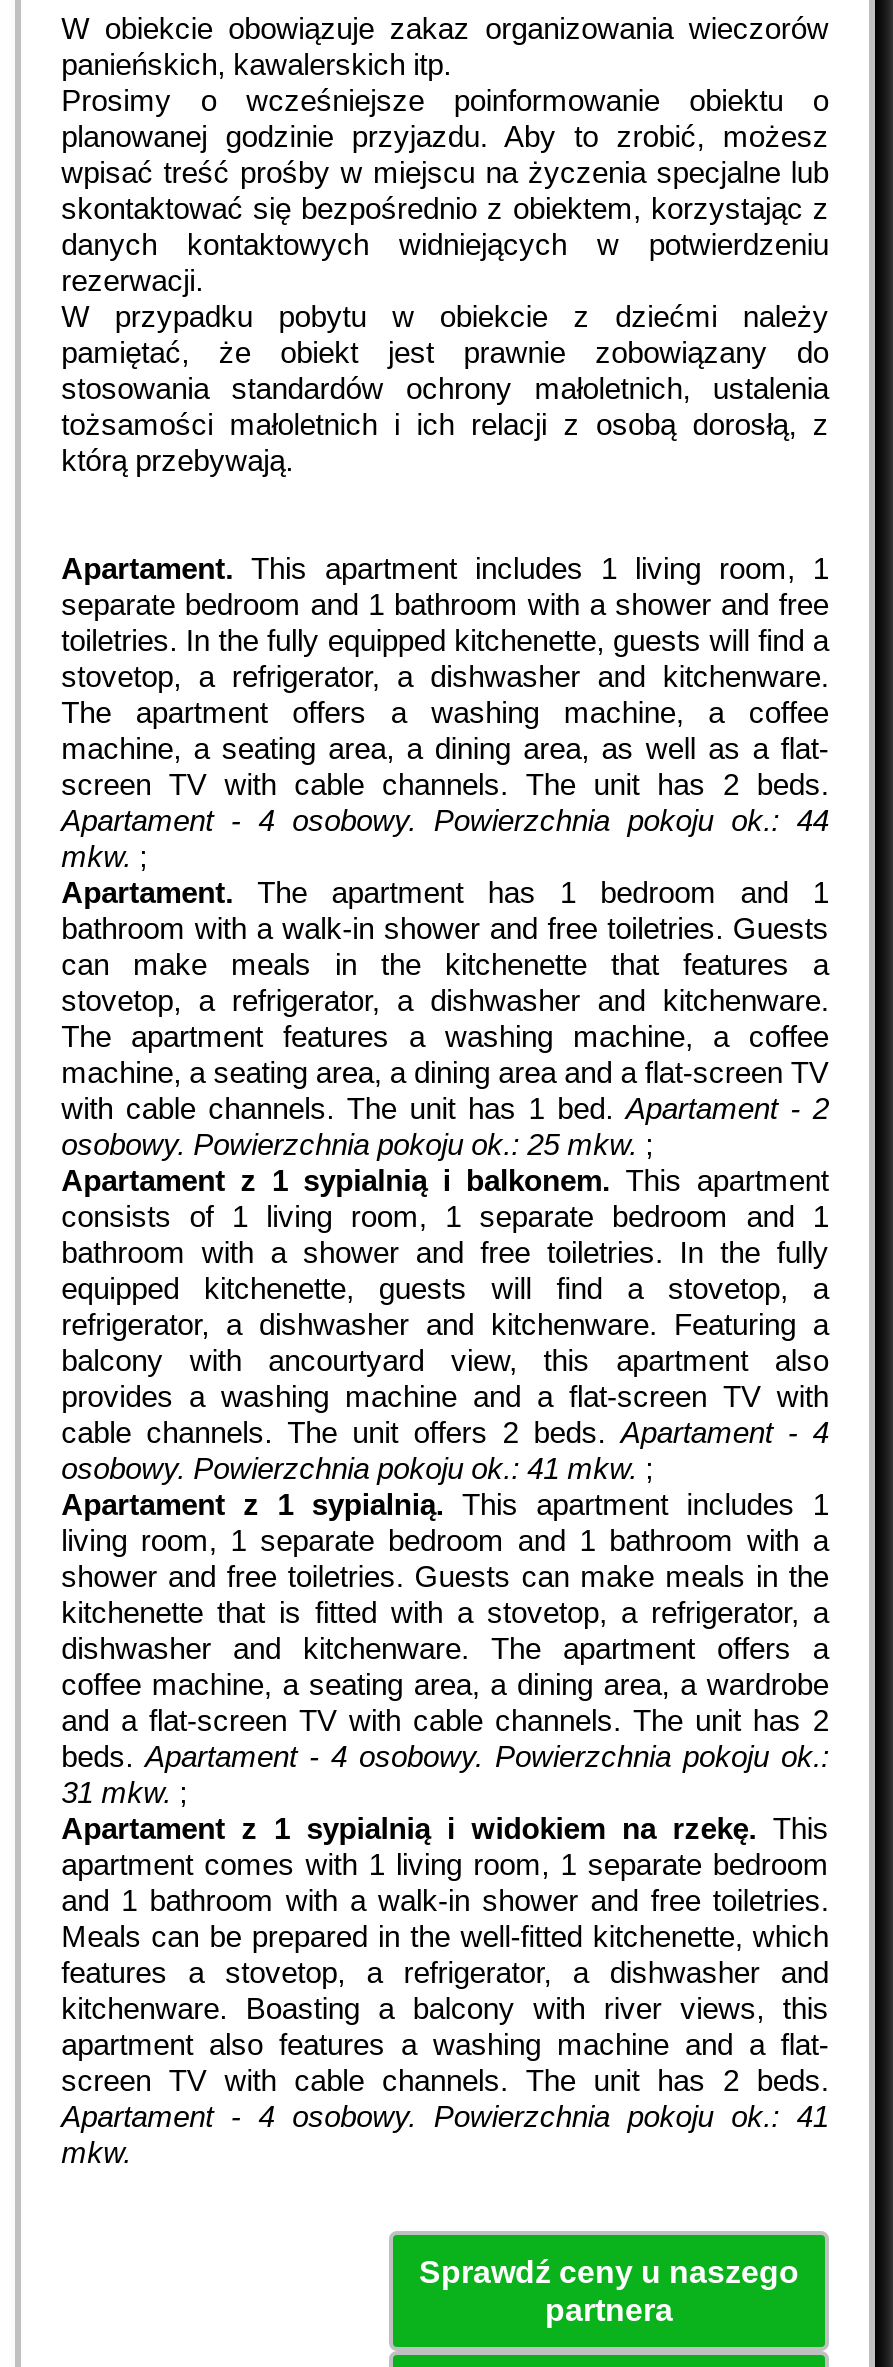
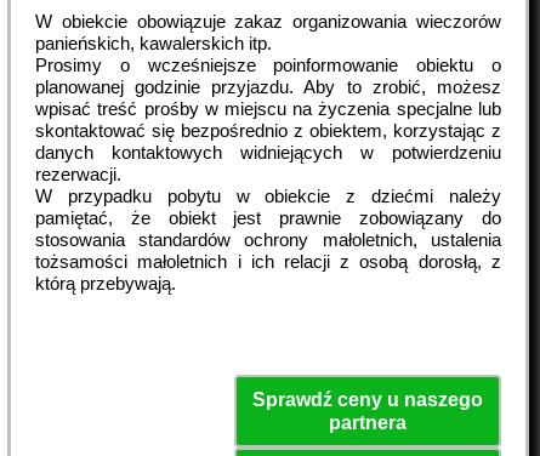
- Apartament. This apartment includes 1 living room, 1
- separate bedroom and 1 bathroom with a shower and free
- toiletries. In the fully equipped kitchenette, guests will find a
- stovetop, a refrigerator, a dishwasher and kitchenware.
- The apartment offers a washing machine, a coffee
- machine, a seating area, a dining area, as well as a flat-
- screen TV with cable channels. The unit has 2 beds.
- Apartament - 4 osobowy. Powierzchnia pokoju ok.: 44
- mkw.;
- Apartament. The apartment has 1 bedroom and 1
- bathroom with a walk-in shower and free toiletries. Guests
- can make meals in the kitchenette that features a
- stovetop, a refrigerator, a dishwasher and kitchenware.
- The apartment features a washing machine, a coffee
- machine, a seating area, a dining area and a flat-screen TV
- with cable channels. The unit has 1 bed. Apartament - 2
- osobowy. Powierzchnia pokoju ok.: 25 mkw.;
- Apartament z 1 sypialnią i balkonem. This apartment
- consists of 1 living room, 1 separate bedroom and 1
- bathroom with a shower and free toiletries. In the fully
- equipped kitchenette, guests will find a stovetop, a
- refrigerator, a dishwasher and kitchenware. Featuring a
- balcony with ancourtyard view, this apartment also
- provides a washing machine and a flat-screen TV with
- cable channels. The unit offers 2 beds. Apartament - 4
- osobowy. Powierzchnia pokoju ok.: 41 mkw.;
- Apartament z 1 sypialnią. This apartment includes 1
- living room, 1 separate bedroom and 1 bathroom with a
- shower and free toiletries. Guests can make meals in the
- kitchenette that is fitted with a stovetop, a refrigerator, a
- dishwasher and kitchenware. The apartment offers a
- coffee machine, a seating area, a dining area, a wardrobe
- and a flat-screen TV with cable channels. The unit has 2
- beds. Apartament - 4 osobowy. Powierzchnia pokoju ok.:
- 31 mkw.;
- Apartament z 1 sypialnią i widokiem na rzekę. This
- apartment comes with 1 living room, 1 separate bedroom
- and 1 bathroom with a walk-in shower and free toiletries.
- Meals can be prepared in the well-fitted kitchenette, which
- features a stovetop, a refrigerator, a dishwasher and
- kitchenware. Boasting a balcony with river views, this
- apartment also features a washing machine and a flat-
- screen TV with cable channels. The unit has 2 beds.
- Apartament - 4 osobowy. Powierzchnia pokoju ok.: 41
- mkw.
